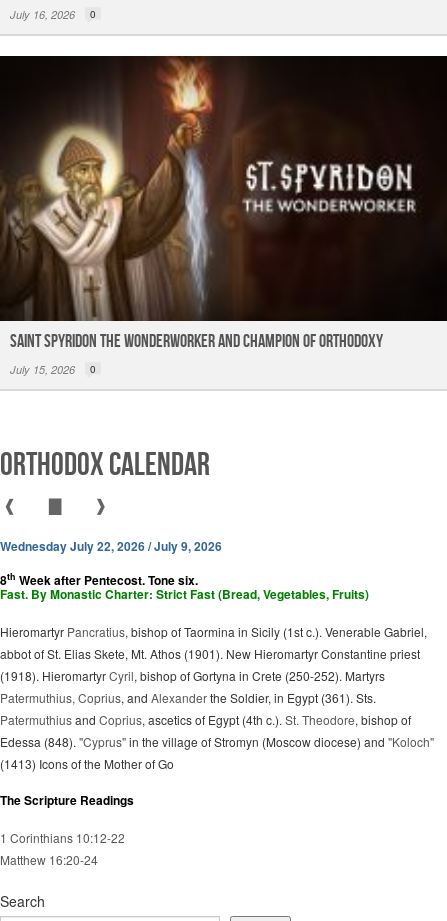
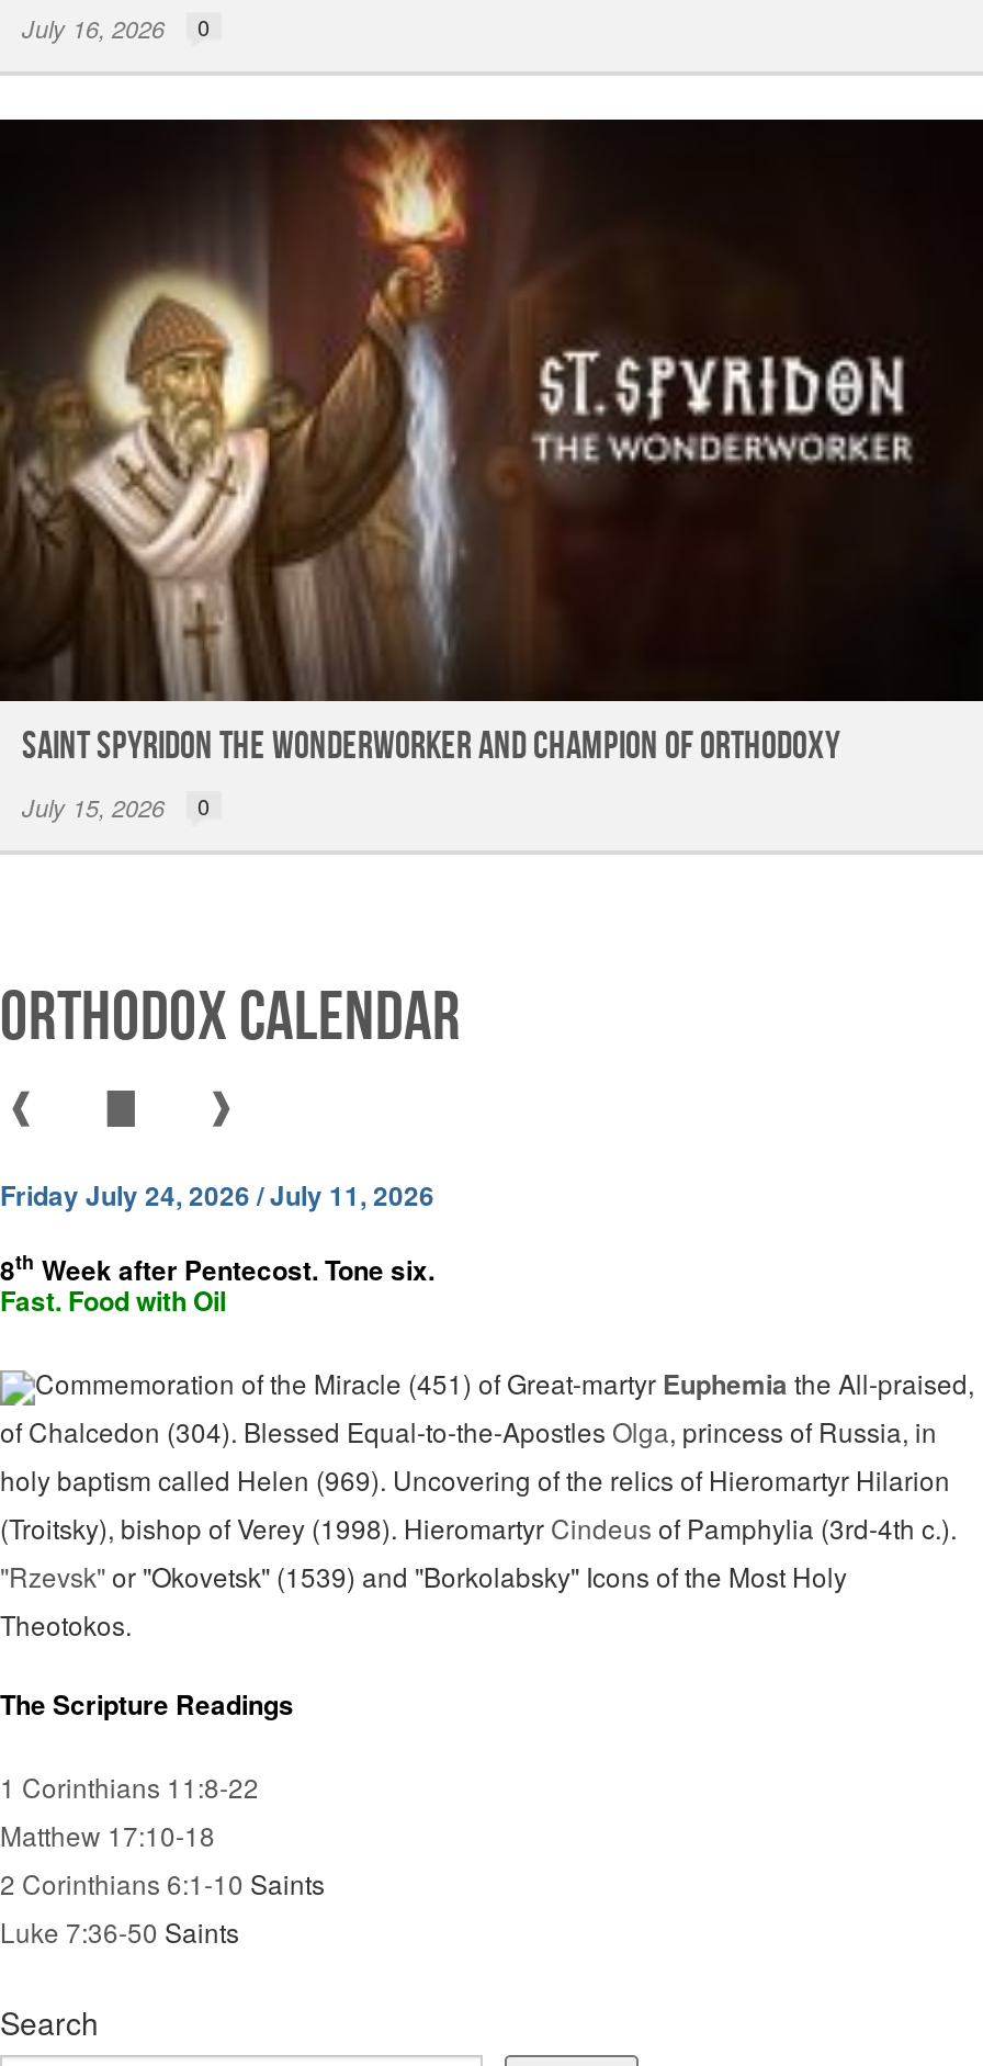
- Wednesday July 22, 2026 / July 9, 2026
+ Friday July 24, 2026 / July 11, 2026

- Fast. By Monastic Charter: Strict Fast (Bread, Vegetables, Fruits)
+ Fast. Food with Oil

- Hieromartyr Pancratius, bishop of Taormina in Sicily (1st c.). Venerable Gabriel,
- abbot of St. Elias Skete, Mt. Athos (1901). New Hieromartyr Constantine priest
- (1918). Hieromartyr Cyril, bishop of Gortyna in Crete (250-252). Martyrs
- Patermuthius, Coprius, and Alexander the Soldier, in Egypt (361). Sts.
- Patermuthius and Coprius, ascetics of Egypt (4th c.). St. Theodore, bishop of
- Edessa (848). "Cyprus" in the village of Stromyn (Moscow diocese) and "Koloch"
- (1413) Icons of the Mother of Go
+ Commemoration of the Miracle (451) of Great-martyr Euphemia the All-praised,
+ of Chalcedon (304). Blessed Equal-to-the-Apostles Olga, princess of Russia, in
+ holy baptism called Helen (969). Uncovering of the relics of Hieromartyr Hilarion
+ (Troitsky), bishop of Verey (1998). Hieromartyr Cindeus of Pamphylia (3rd-4th c.).
+ "Rzevsk" or "Okovetsk" (1539) and "Borkolabsky" Icons of the Most Holy
+ Theotokos.

moved up: The Scripture Readings

- 1 Corinthians 10:12-22
- Matthew 16:20-24
+ 1 Corinthians 11:8-22
+ Matthew 17:10-18
+ 2 Corinthians 6:1-10 Saints
+ Luke 7:36-50 Saints
